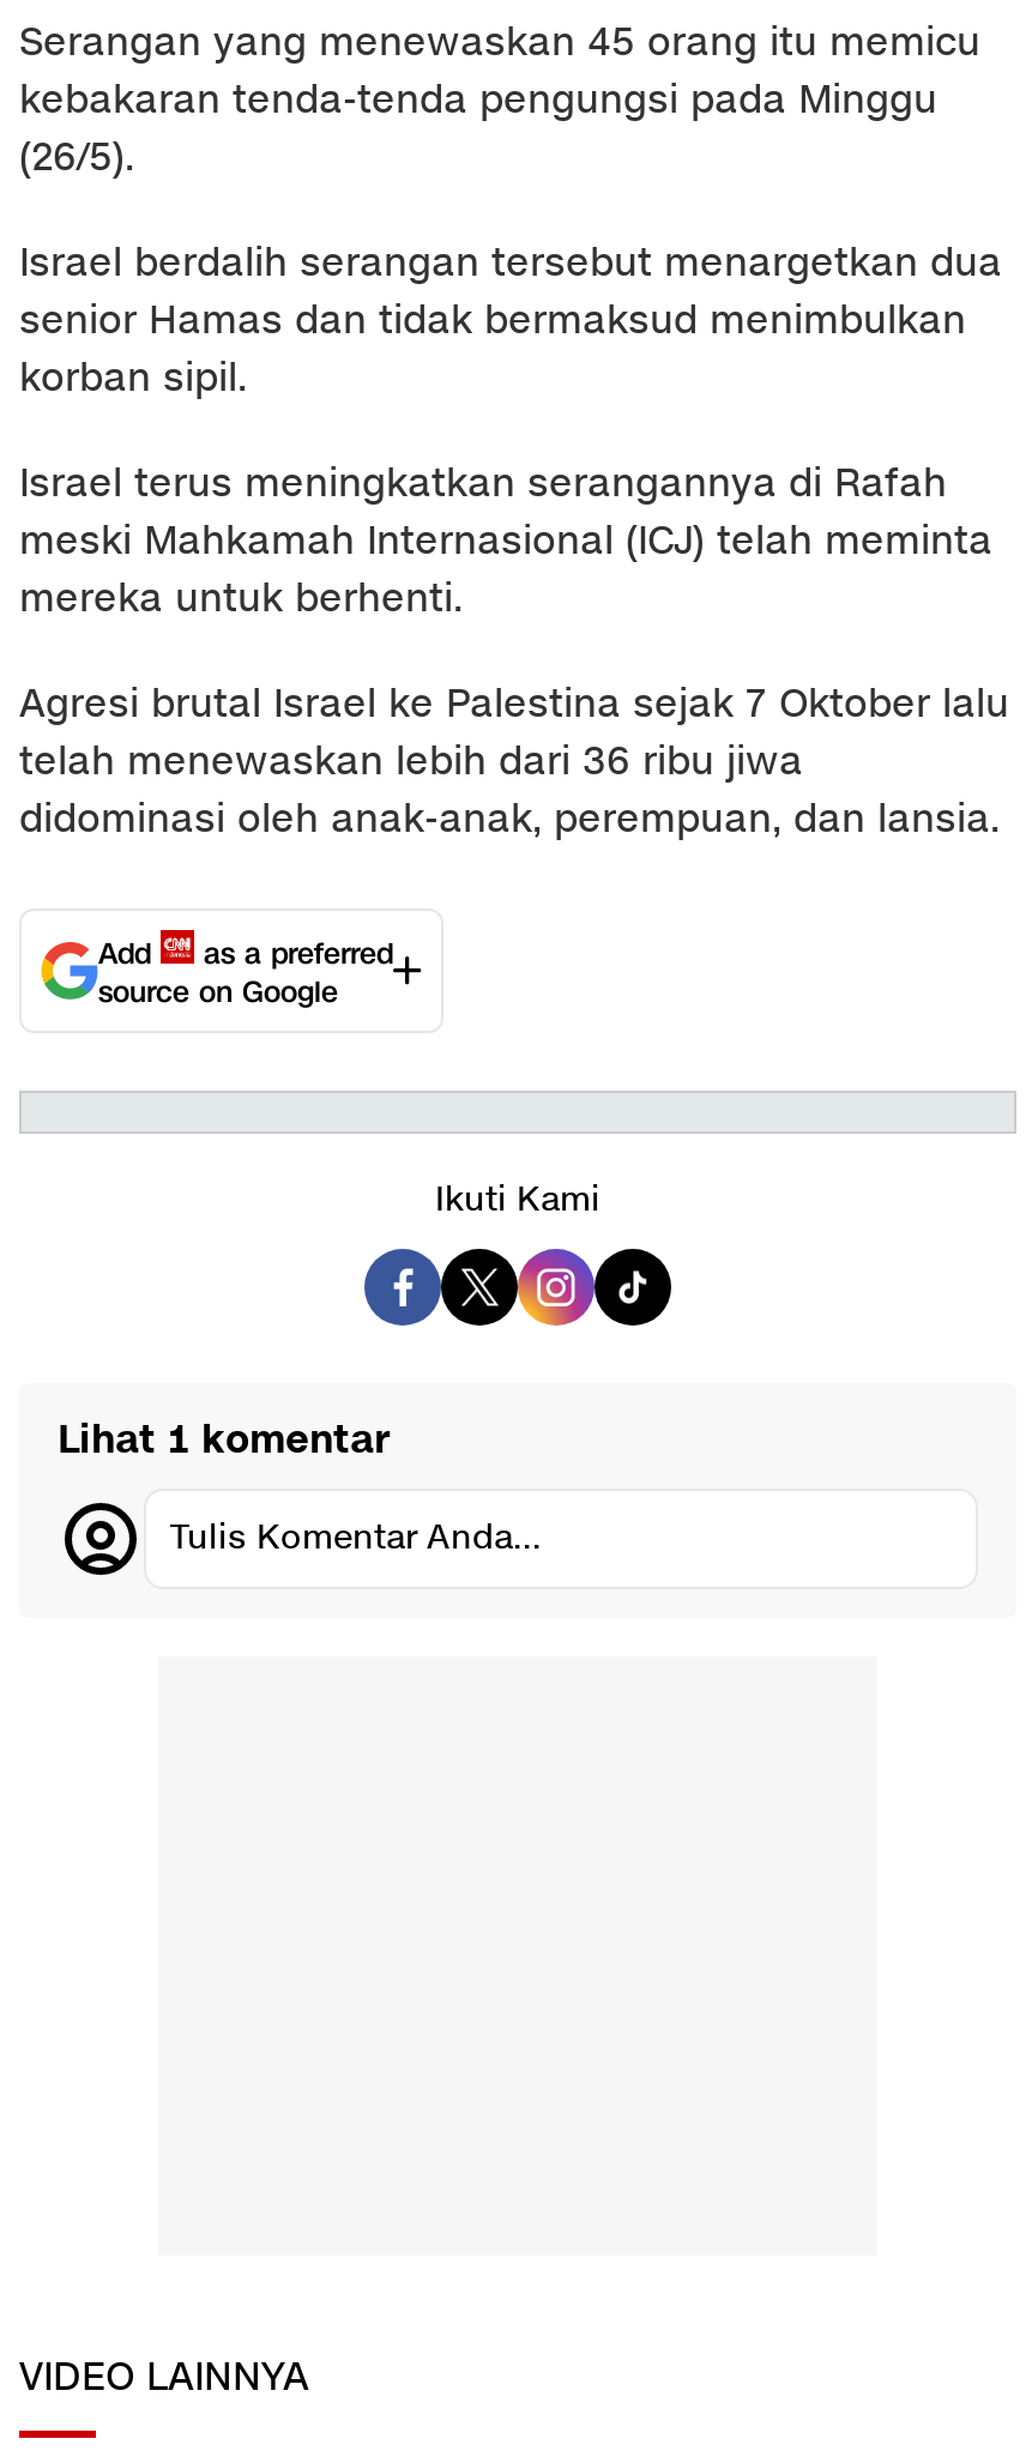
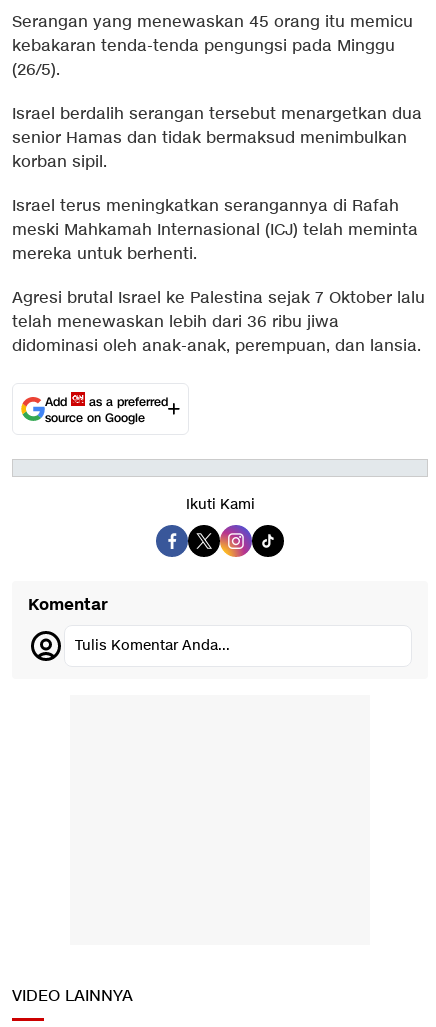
- Lihat 1 komentar
+ Komentar
